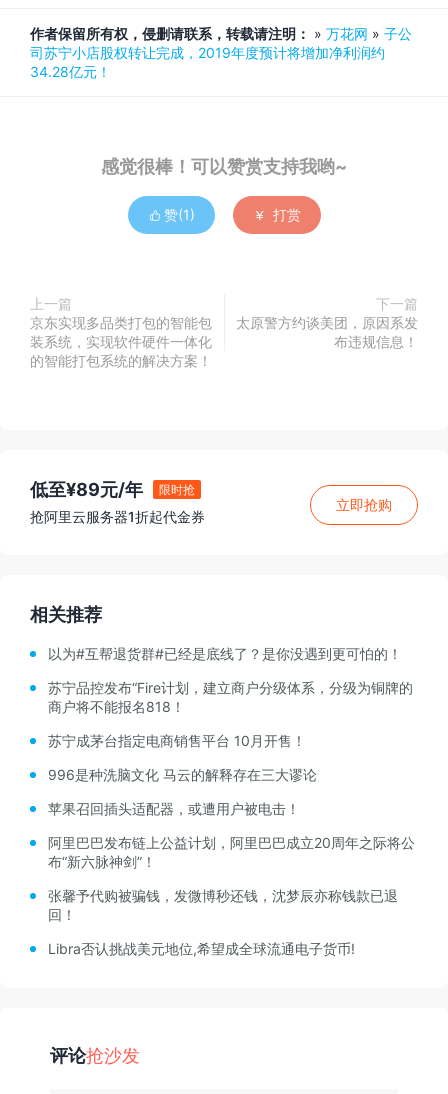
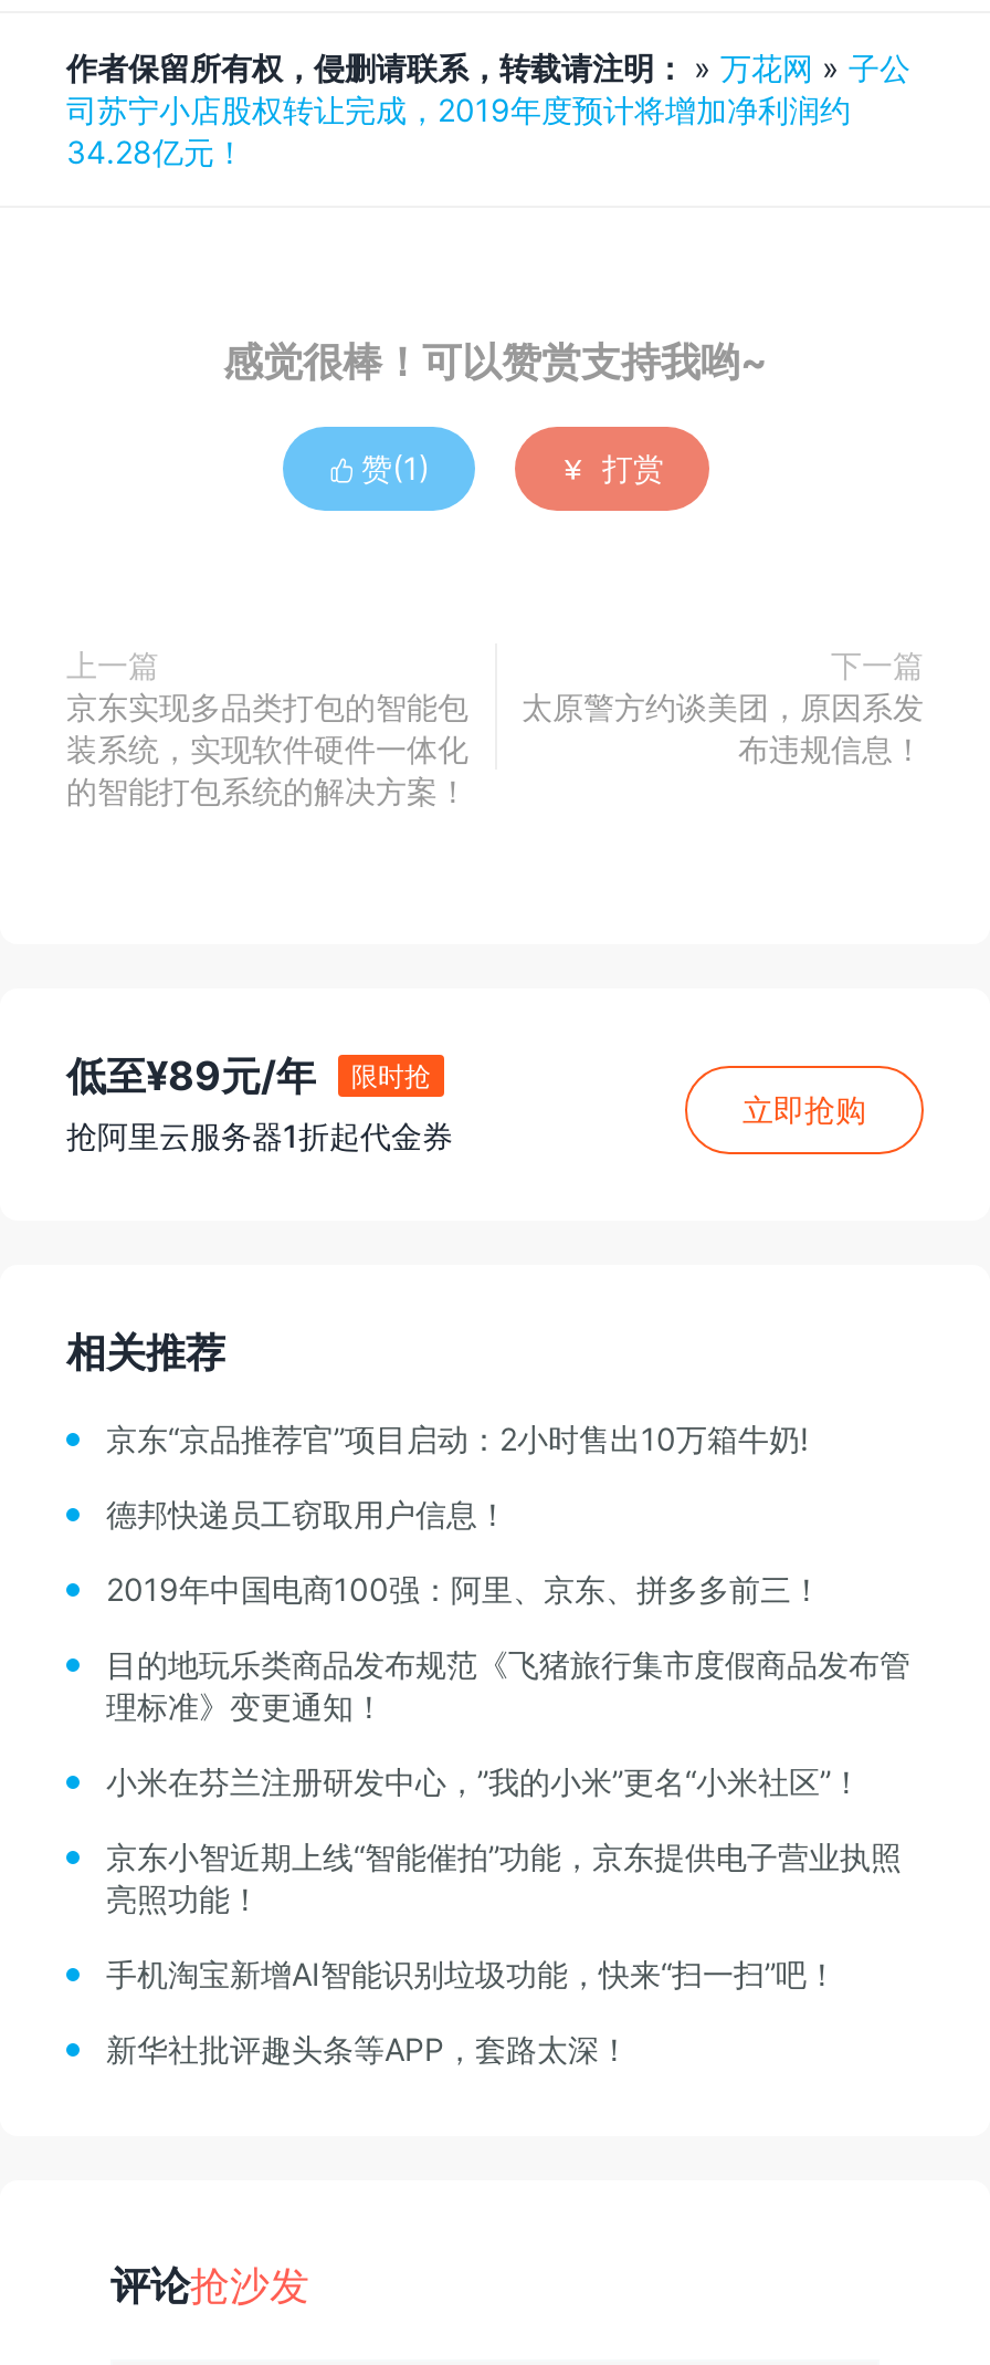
- 以为#互帮退货群#已经是底线了？是你没遇到更可怕的！
+ 京东“京品推荐官”项目启动：2小时售出10万箱牛奶!

- 苏宁品控发布“Fire计划，建立商户分级体系，分级为铜牌的
- 商户将不能报名818！
+ 德邦快递员工窃取用户信息！

- 苏宁成茅台指定电商销售平台 10月开售！
+ 2019年中国电商100强：阿里、京东、拼多多前三！

- 996是种洗脑文化 马云的解释存在三大谬论
+ 目的地玩乐类商品发布规范《飞猪旅行集市度假商品发布管
+ 理标准》变更通知！

- 苹果召回插头适配器，或遭用户被电击！
+ 小米在芬兰注册研发中心，”我的小米”更名“小米社区”！

- 阿里巴巴发布链上公益计划，阿里巴巴成立20周年之际将公
- 布“新六脉神剑”！
+ 京东小智近期上线“智能催拍”功能，京东提供电子营业执照
+ 亮照功能！

- 张馨予代购被骗钱，发微博秒还钱，沈梦辰亦称钱款已退
- 回！
+ 手机淘宝新增AI智能识别垃圾功能，快来“扫一扫”吧！

- Libra否认挑战美元地位,希望成全球流通电子货币!
+ 新华社批评趣头条等APP，套路太深！
